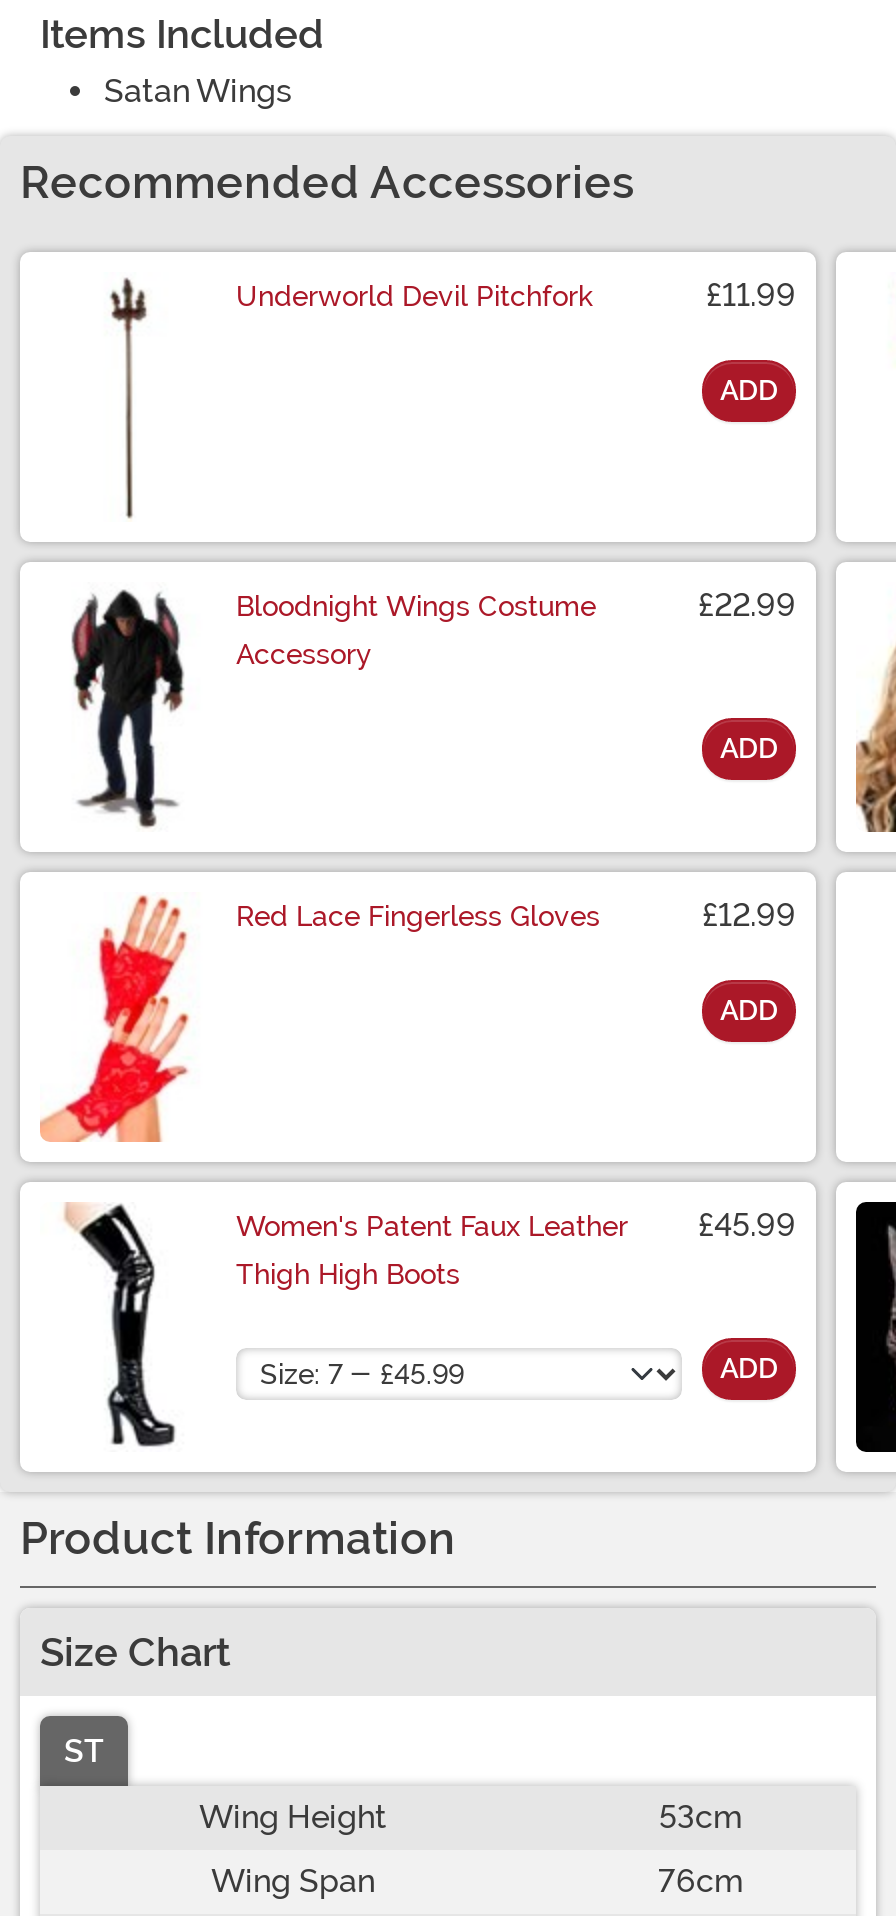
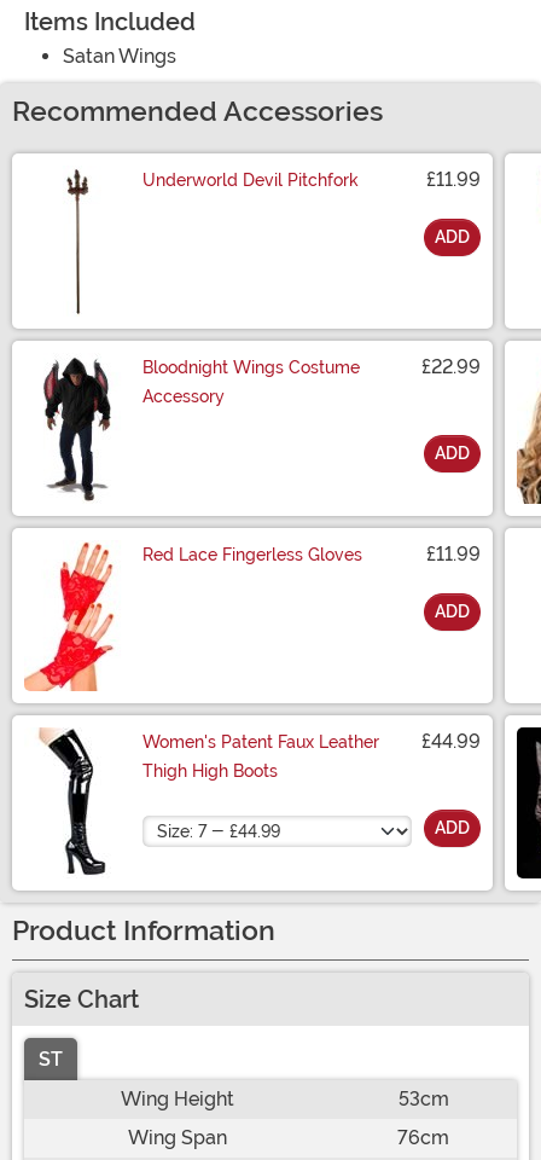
- £12.99
+ £11.99

- £45.99
+ £44.99
